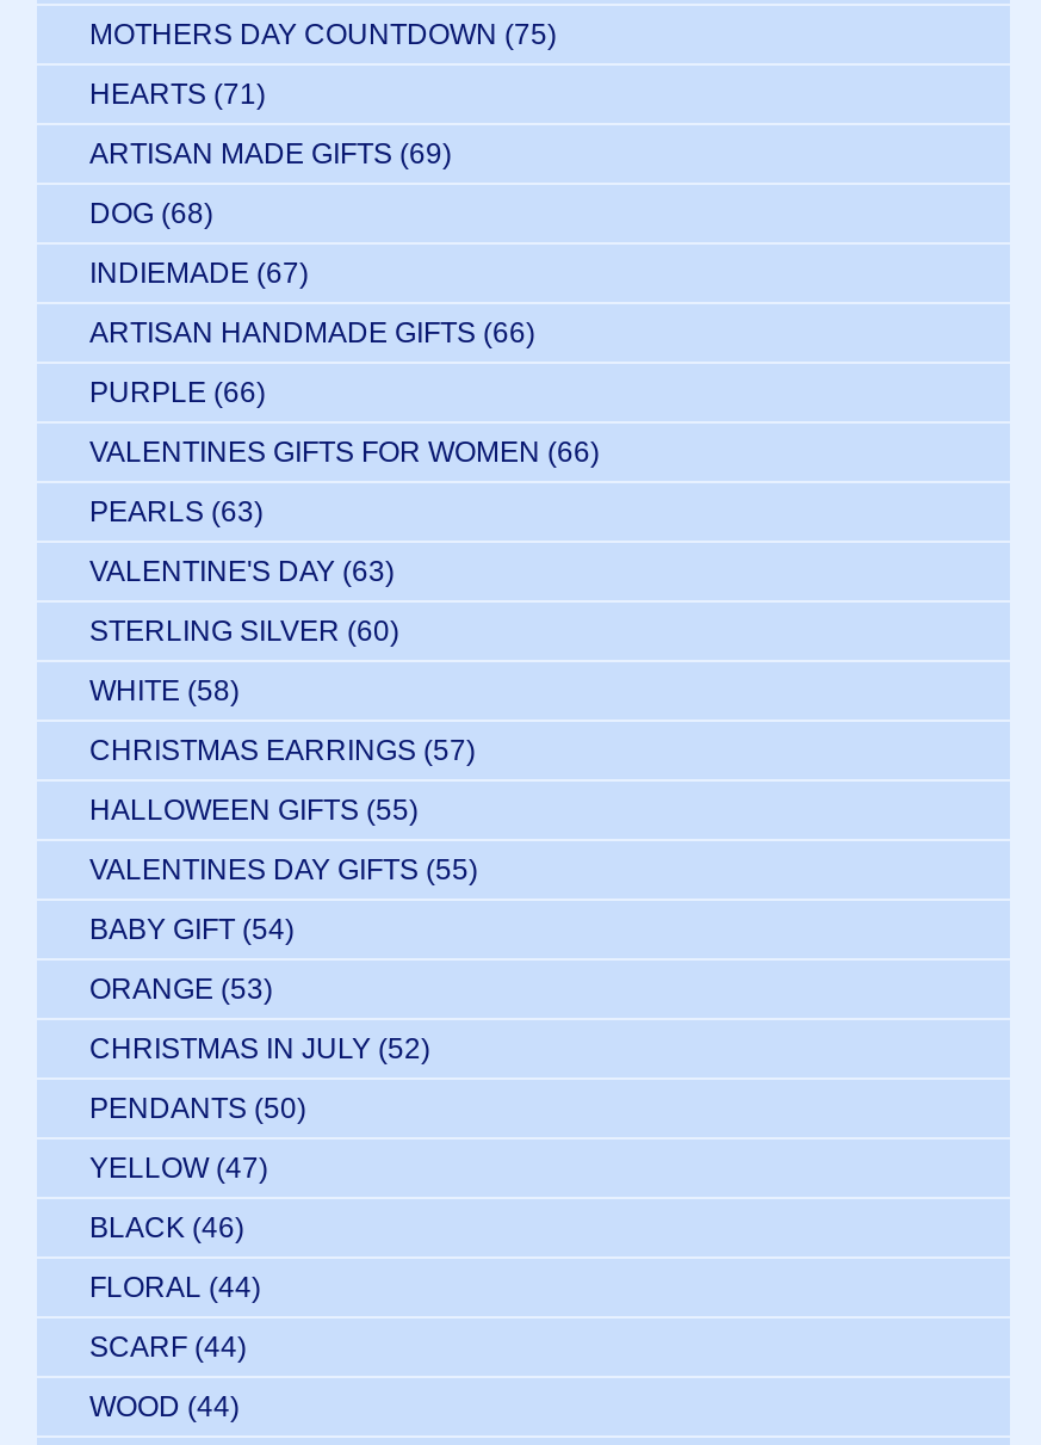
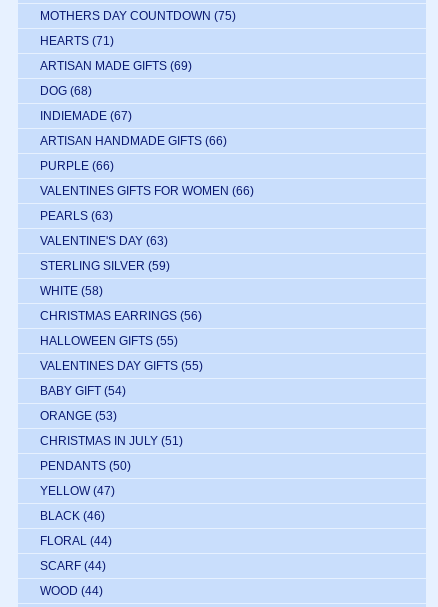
- STERLING SILVER (60)
+ STERLING SILVER (59)

- CHRISTMAS EARRINGS (57)
+ CHRISTMAS EARRINGS (56)

- CHRISTMAS IN JULY (52)
+ CHRISTMAS IN JULY (51)
